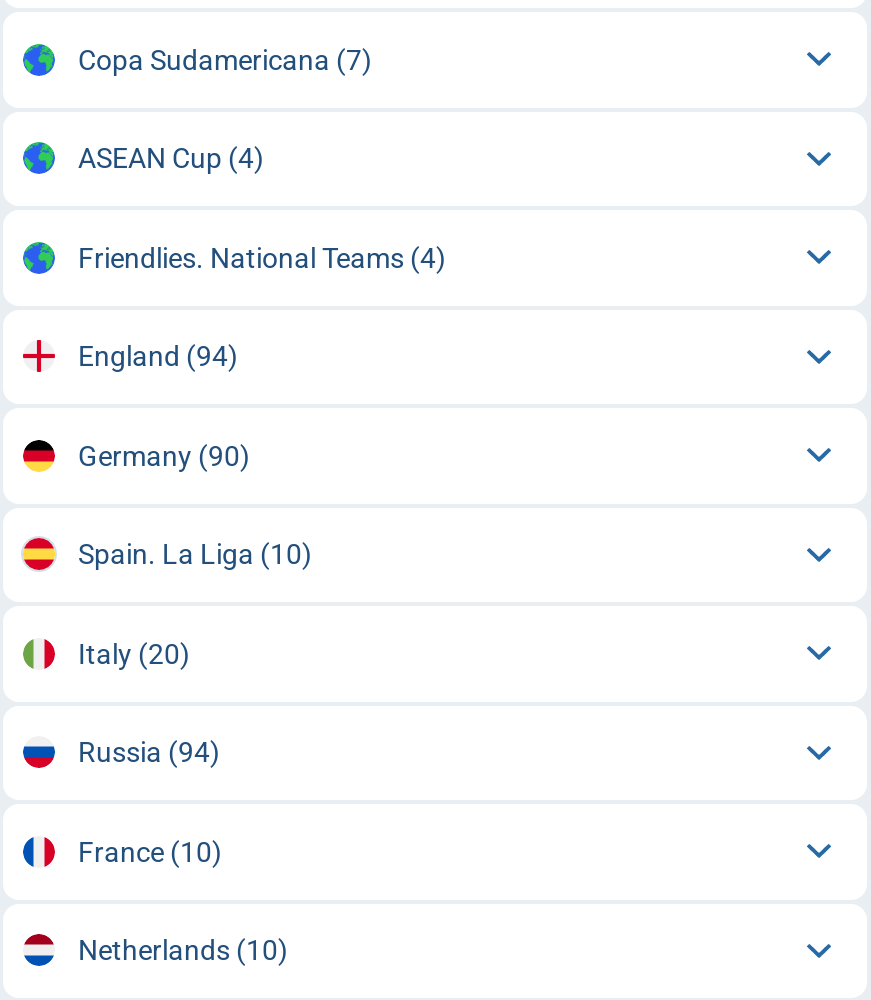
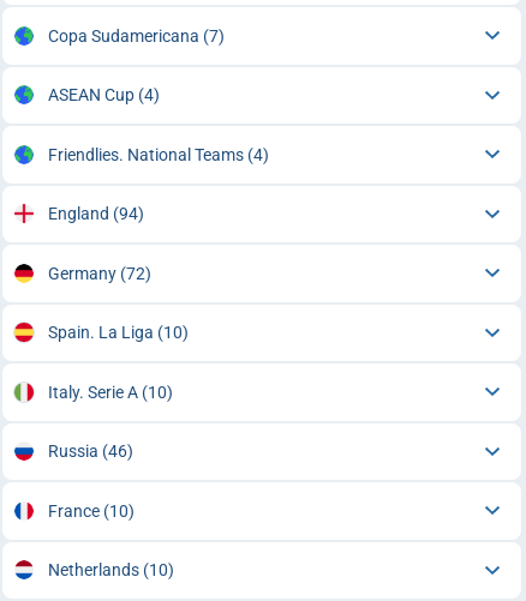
- Germany (90)
+ Germany (72)

- Italy (20)
+ Italy. Serie A (10)

- Russia (94)
+ Russia (46)
